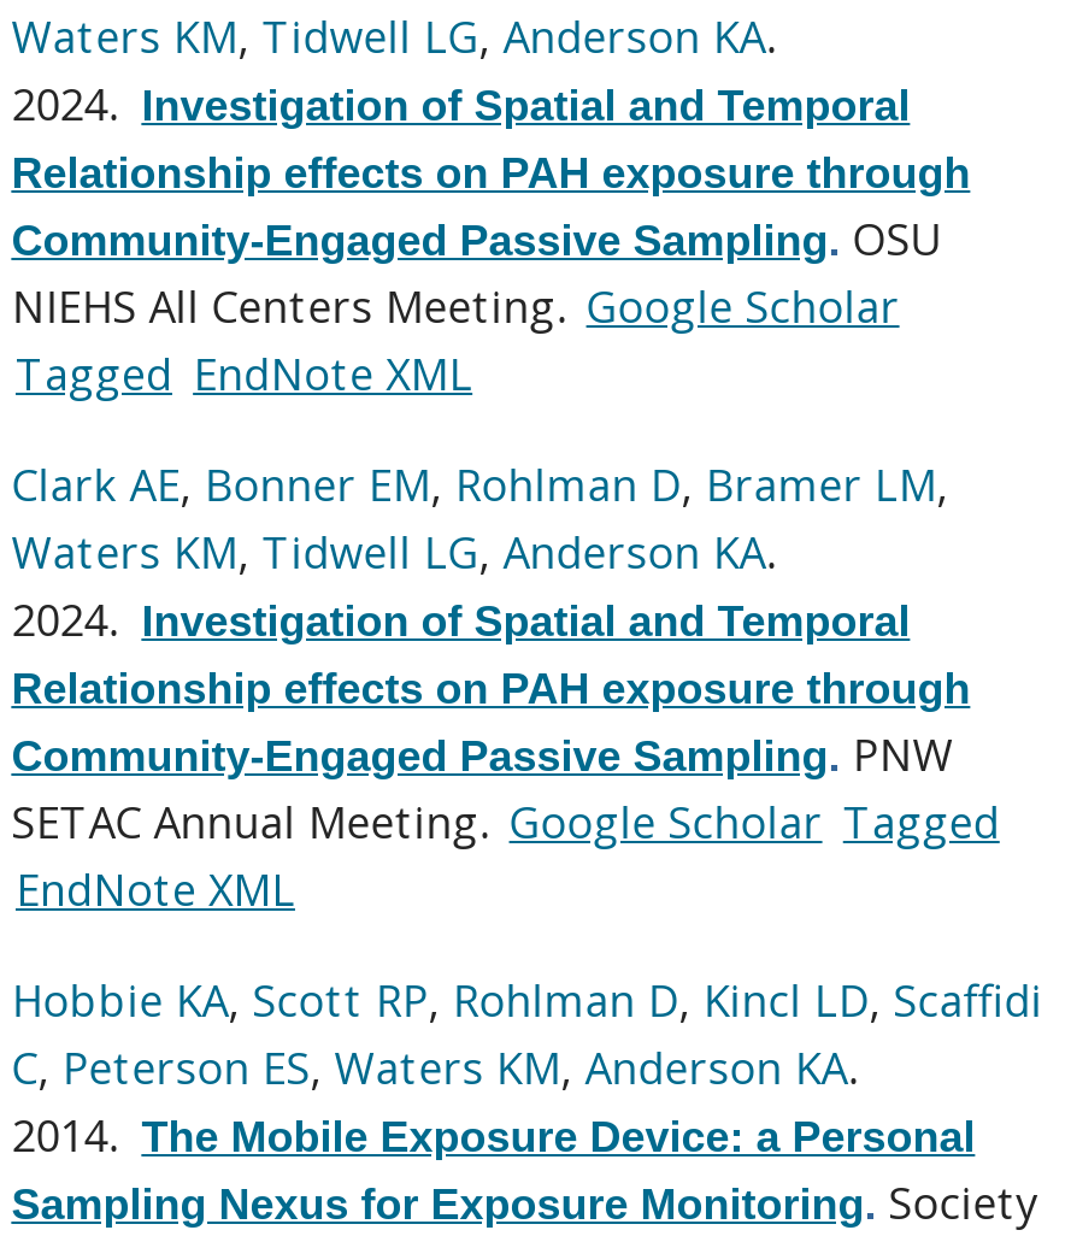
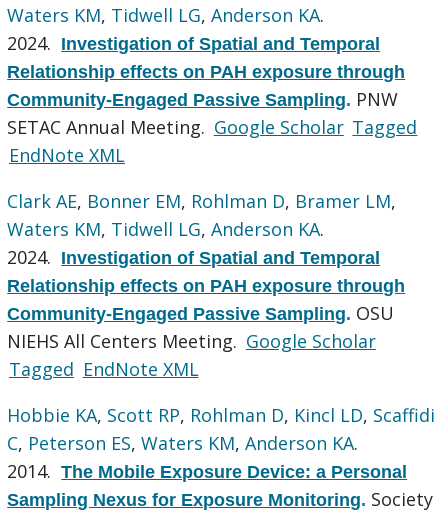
moved down: Community-Engaged Passive Sampling. OSU | NIEHS All Centers Meeting. Google Scholar | Tagged EndNote XML

moved up: Community-Engaged Passive Sampling. PNW | SETAC Annual Meeting. Google Scholar Tagged | EndNote XML
